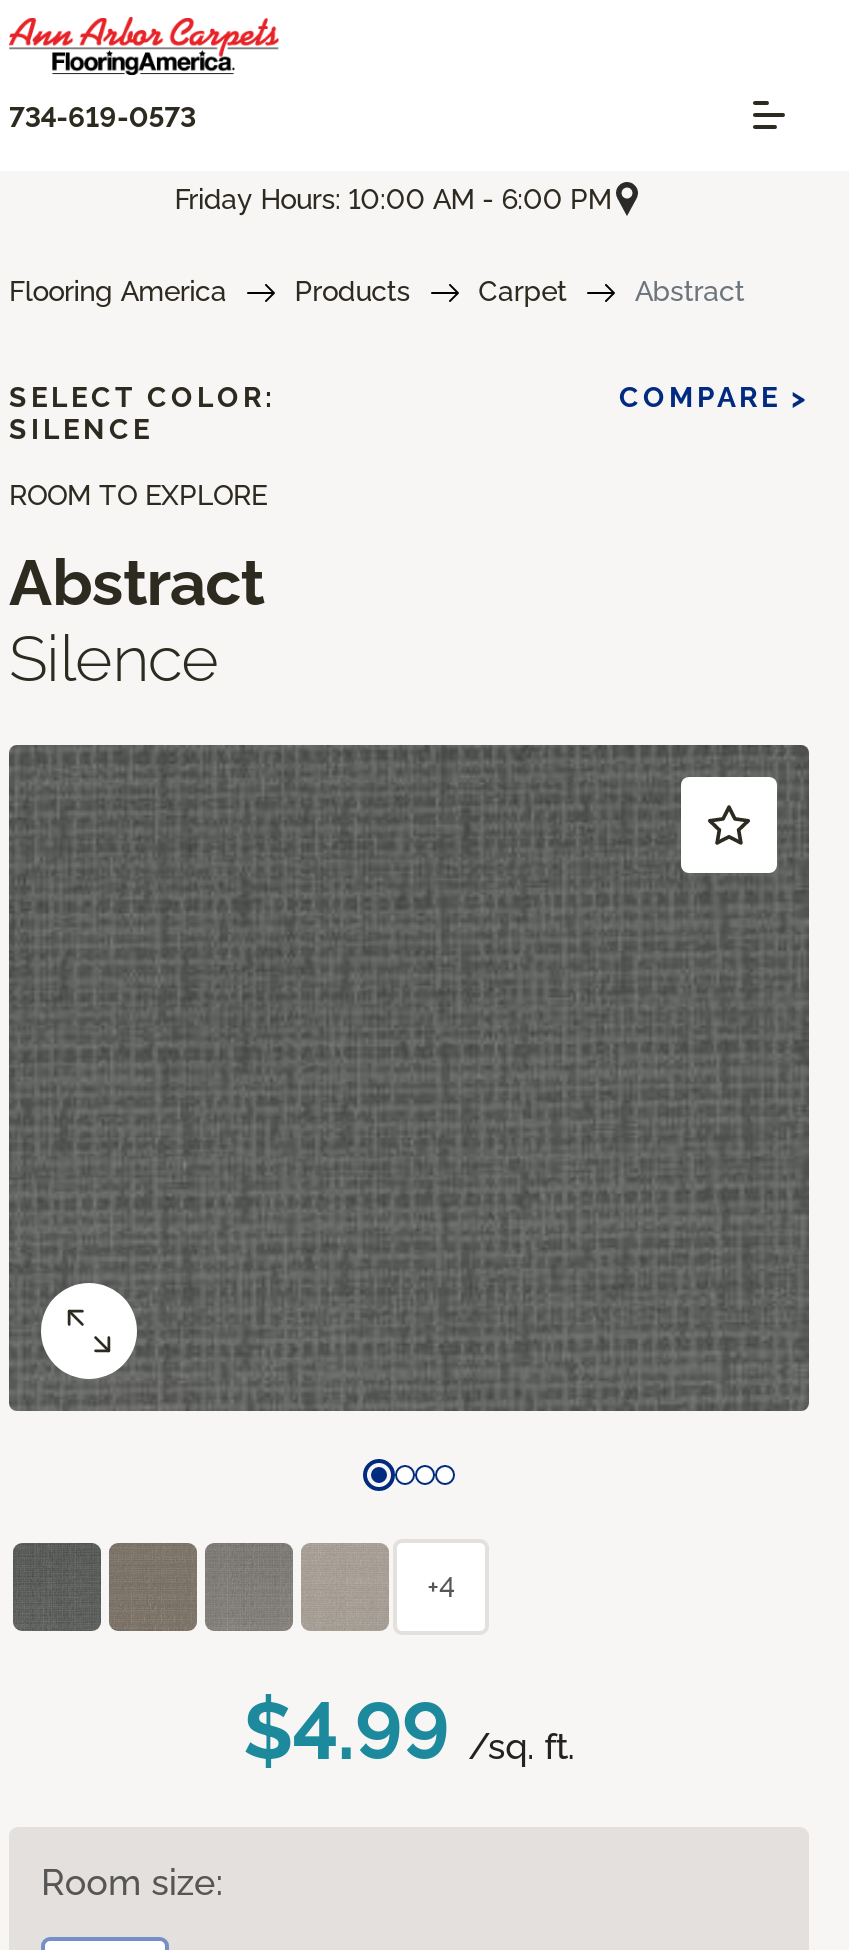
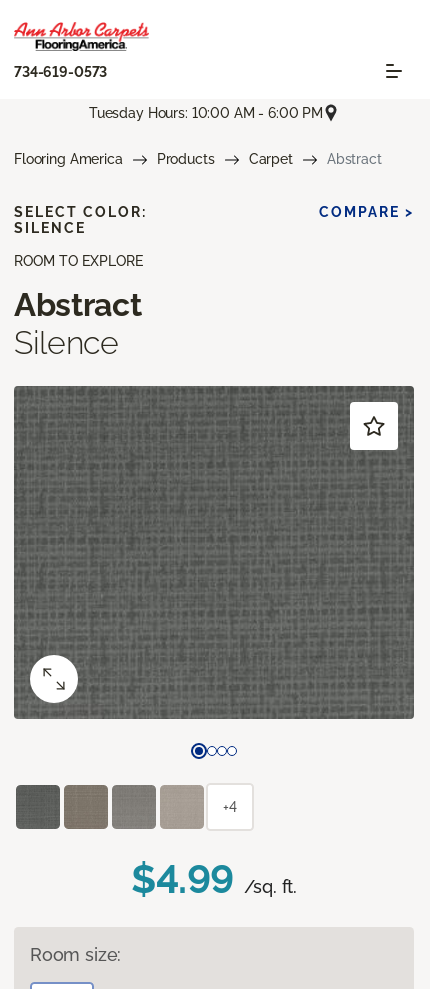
- Friday Hours: 10:00 AM - 6:00 PM
+ Tuesday Hours: 10:00 AM - 6:00 PM
